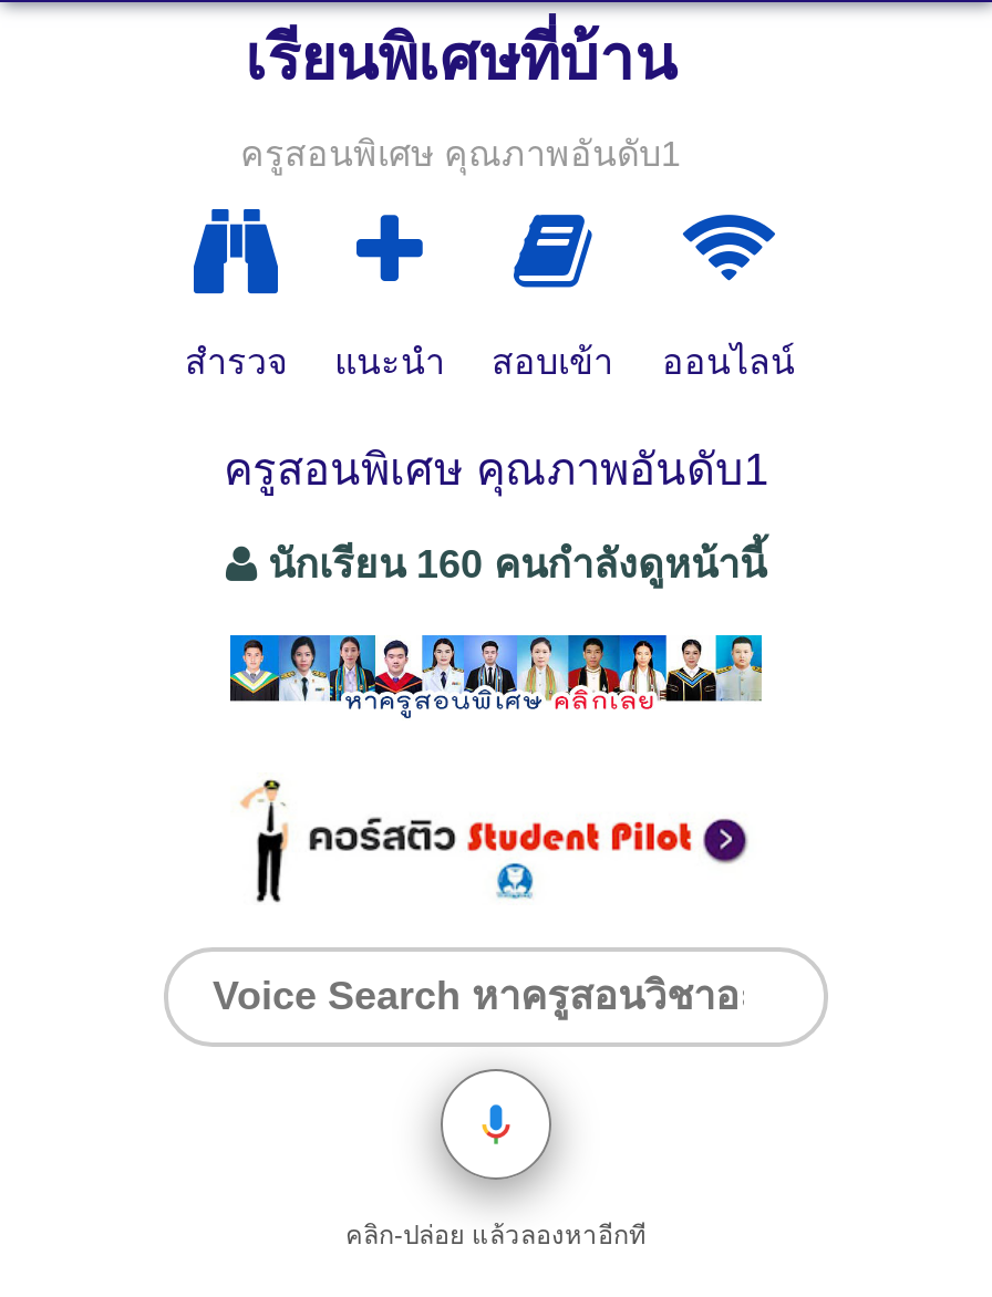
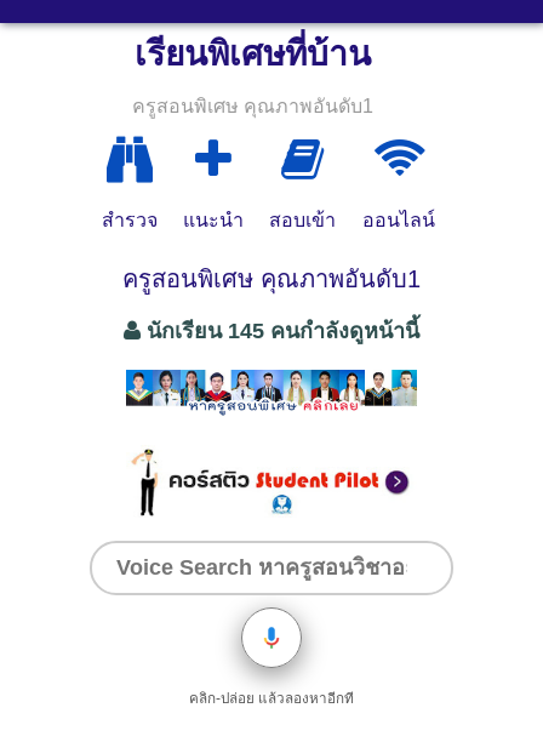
- นักเรียน 160 คนกำลังดูหน้านี้
+ นักเรียน 145 คนกำลังดูหน้านี้
